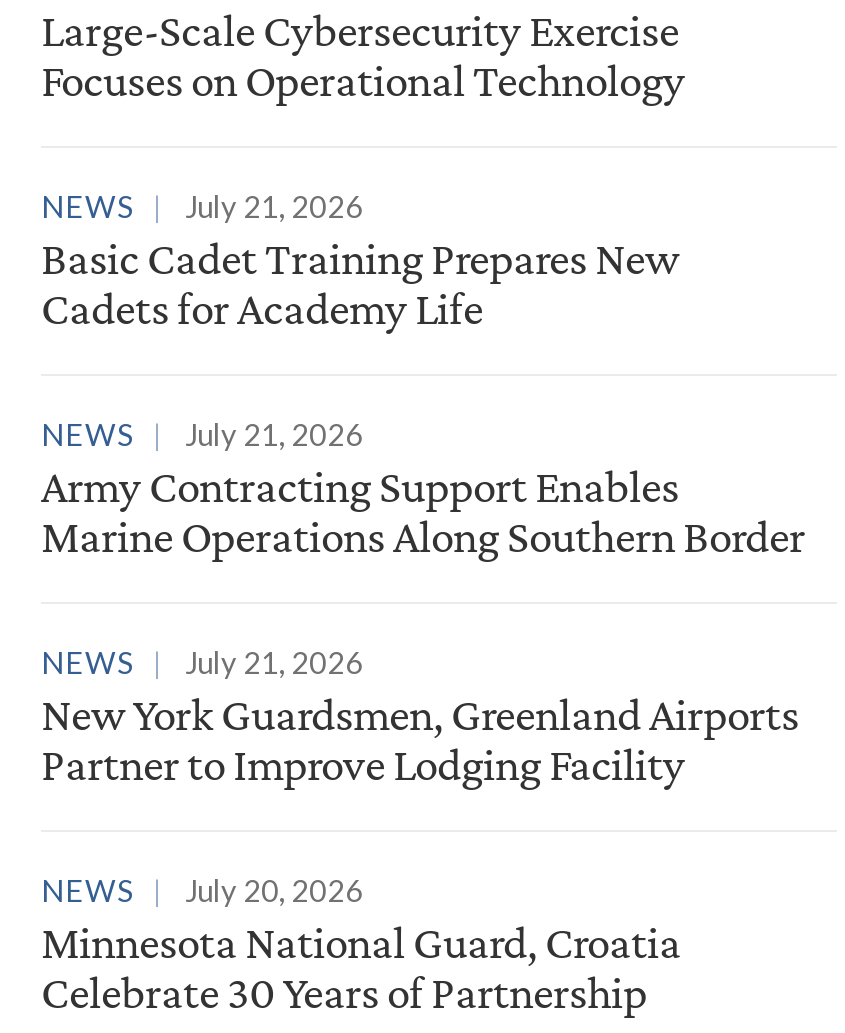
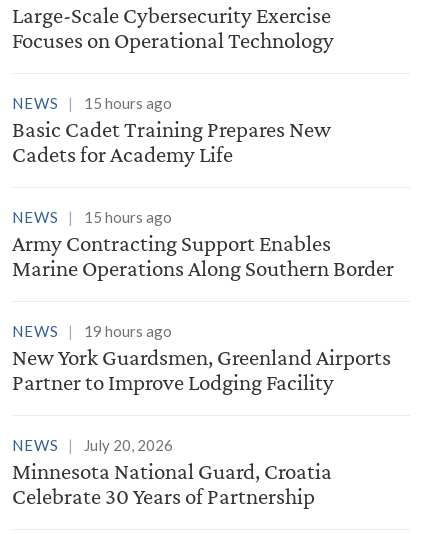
- NEWS July 21, 2026
+ NEWS 15 hours ago

- NEWS July 21, 2026
+ NEWS 15 hours ago

- NEWS July 21, 2026
+ NEWS 19 hours ago
